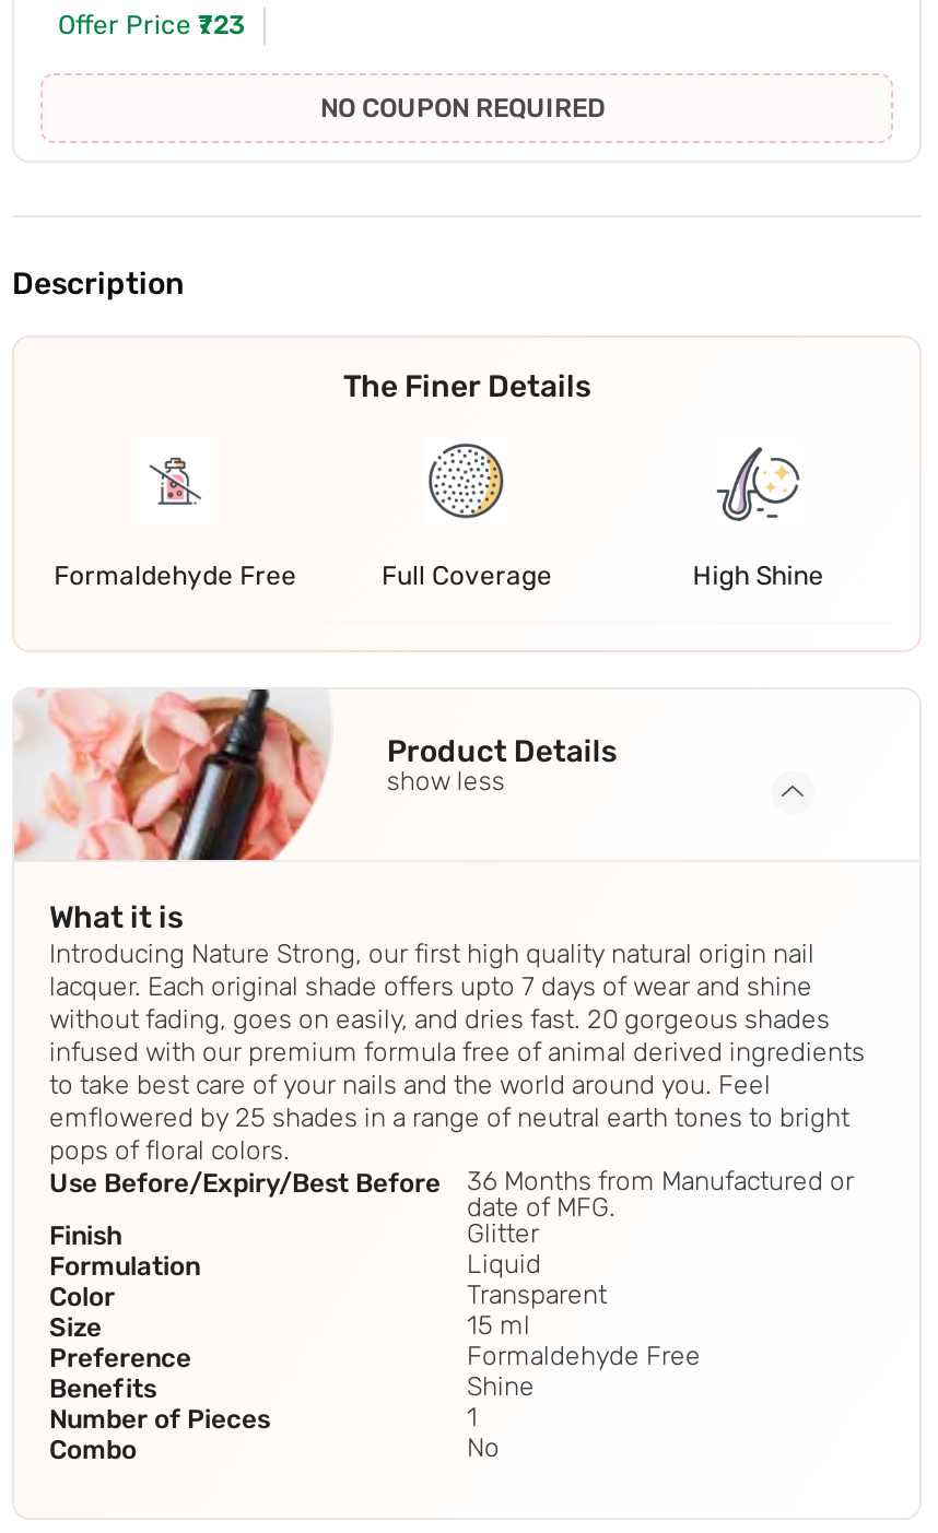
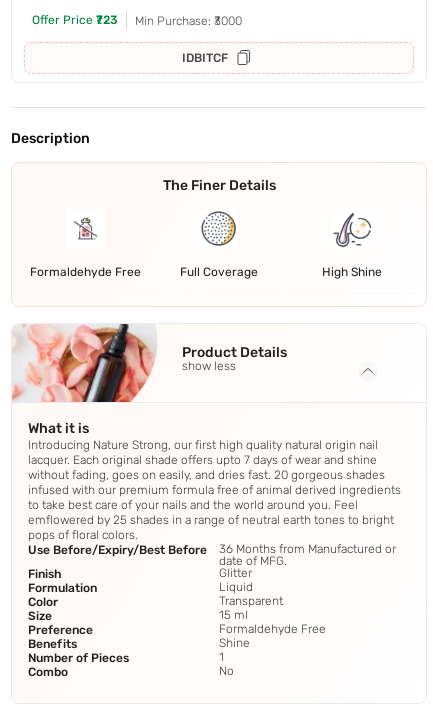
- NO COUPON REQUIRED
+ Min Purchase: ₹3000
+ IDBITCF
